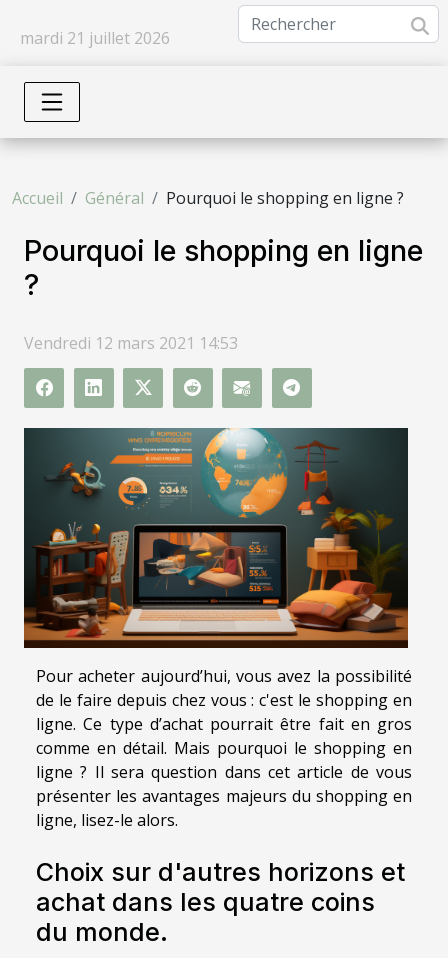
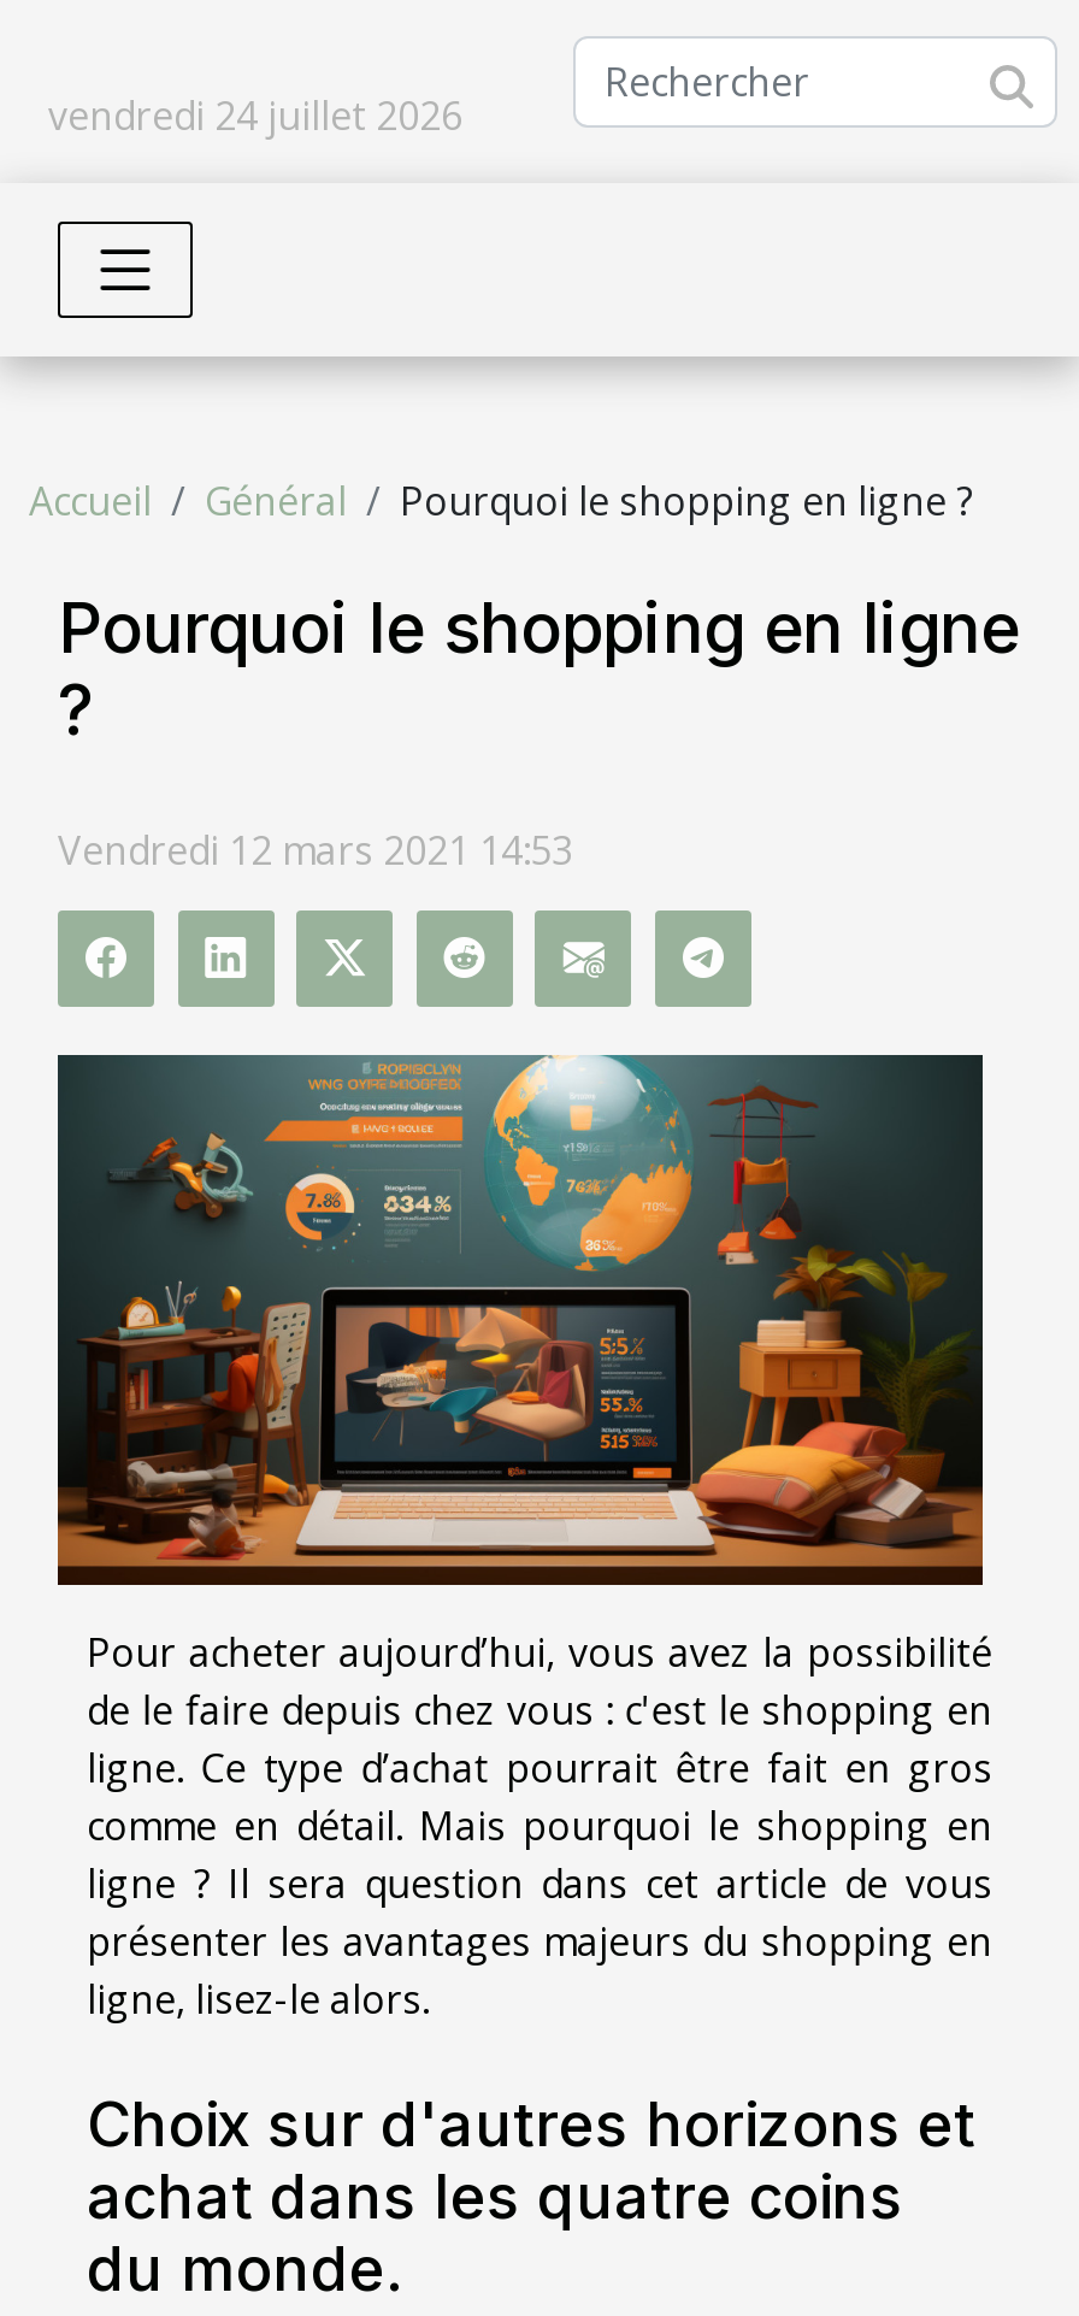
- mardi 21 juillet 2026
+ vendredi 24 juillet 2026
